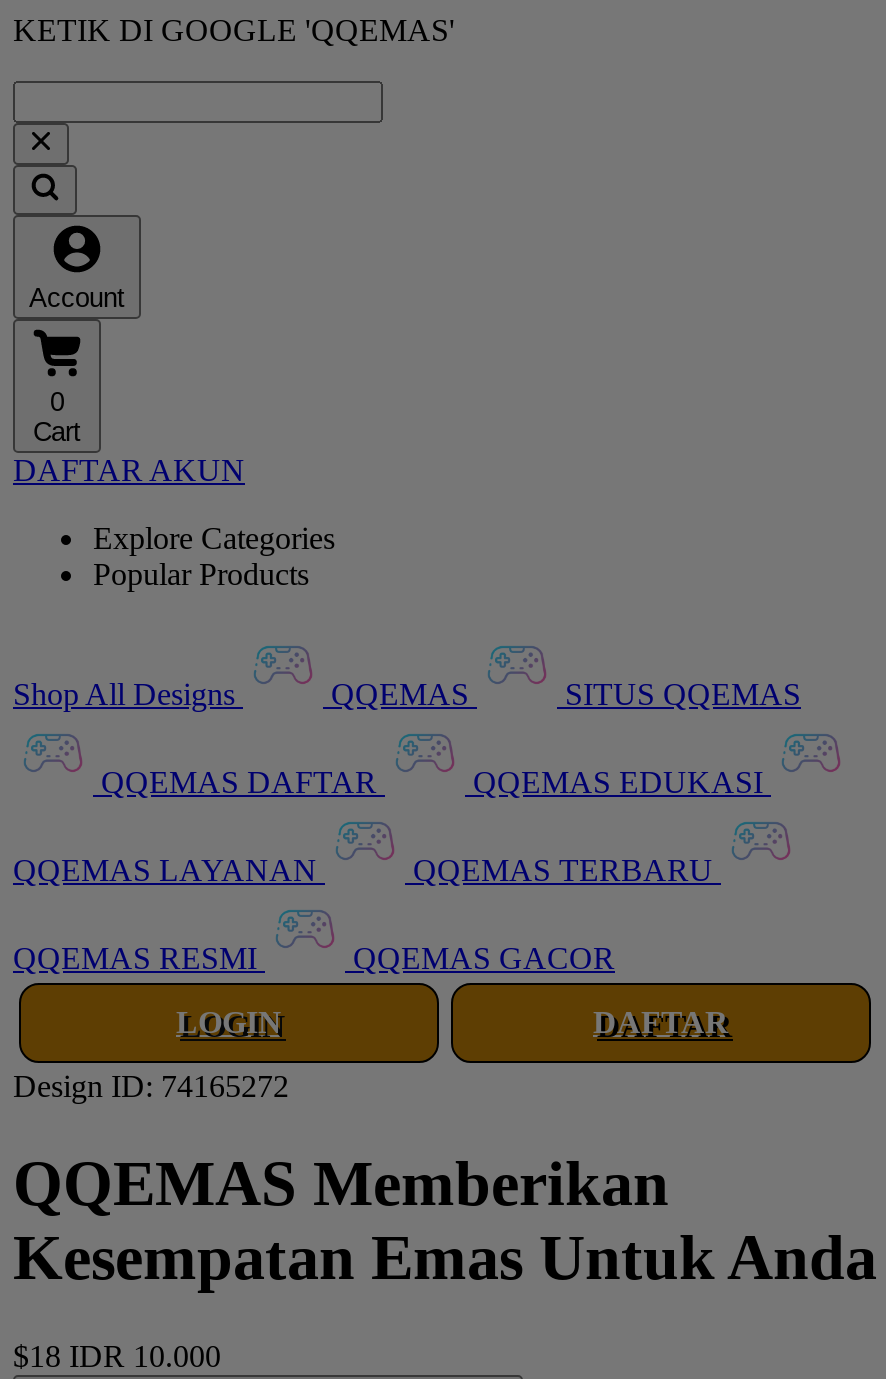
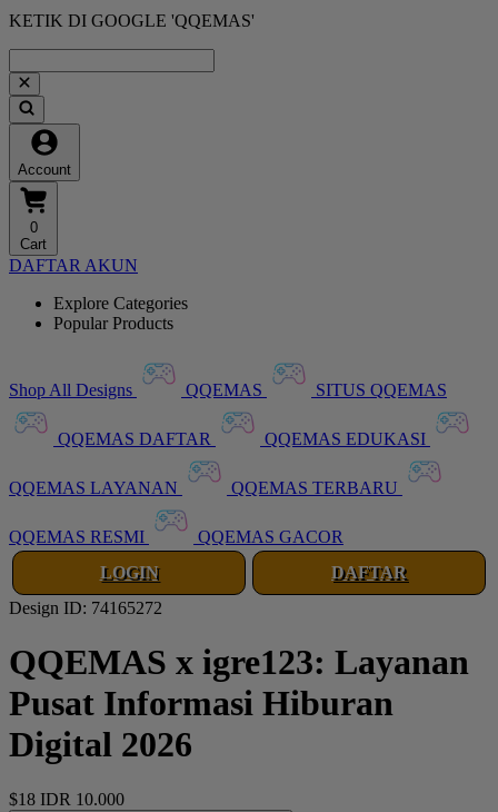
- QQEMAS Memberikan
- Kesempatan Emas Untuk Anda
+ QQEMAS x igre123: Layanan
+ Pusat Informasi Hiburan
+ Digital 2026
